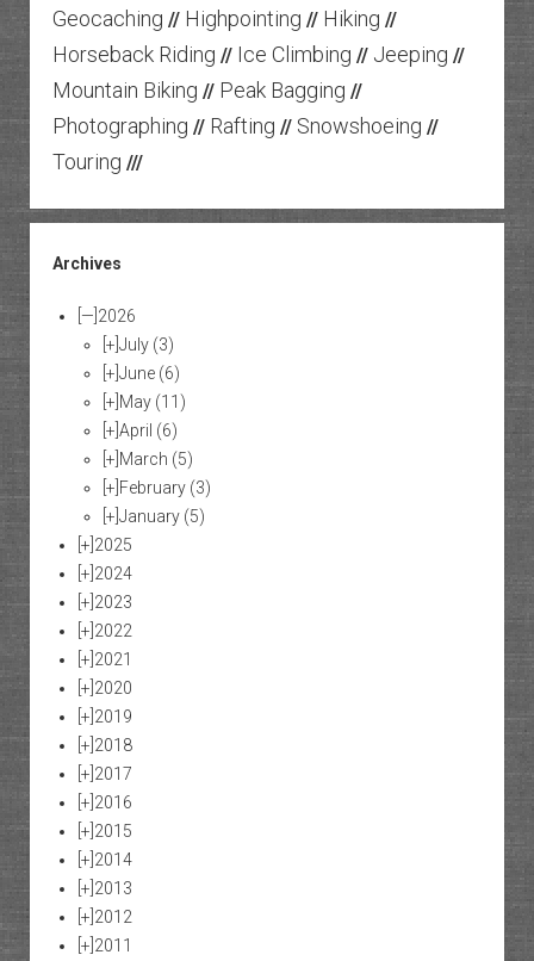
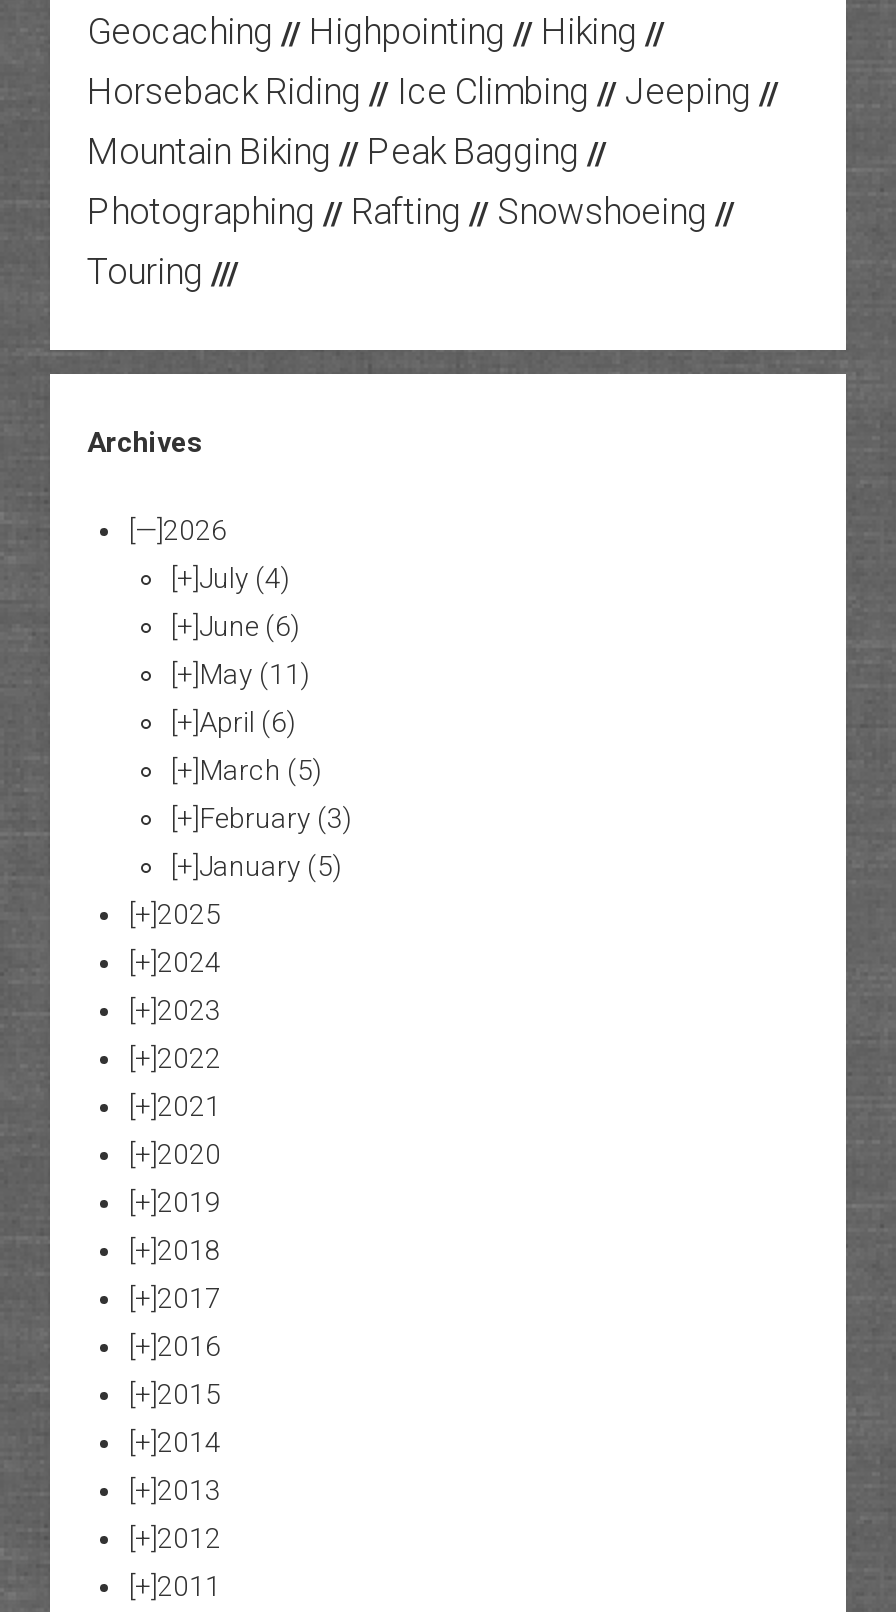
- [+]July (3)
+ [+]July (4)
